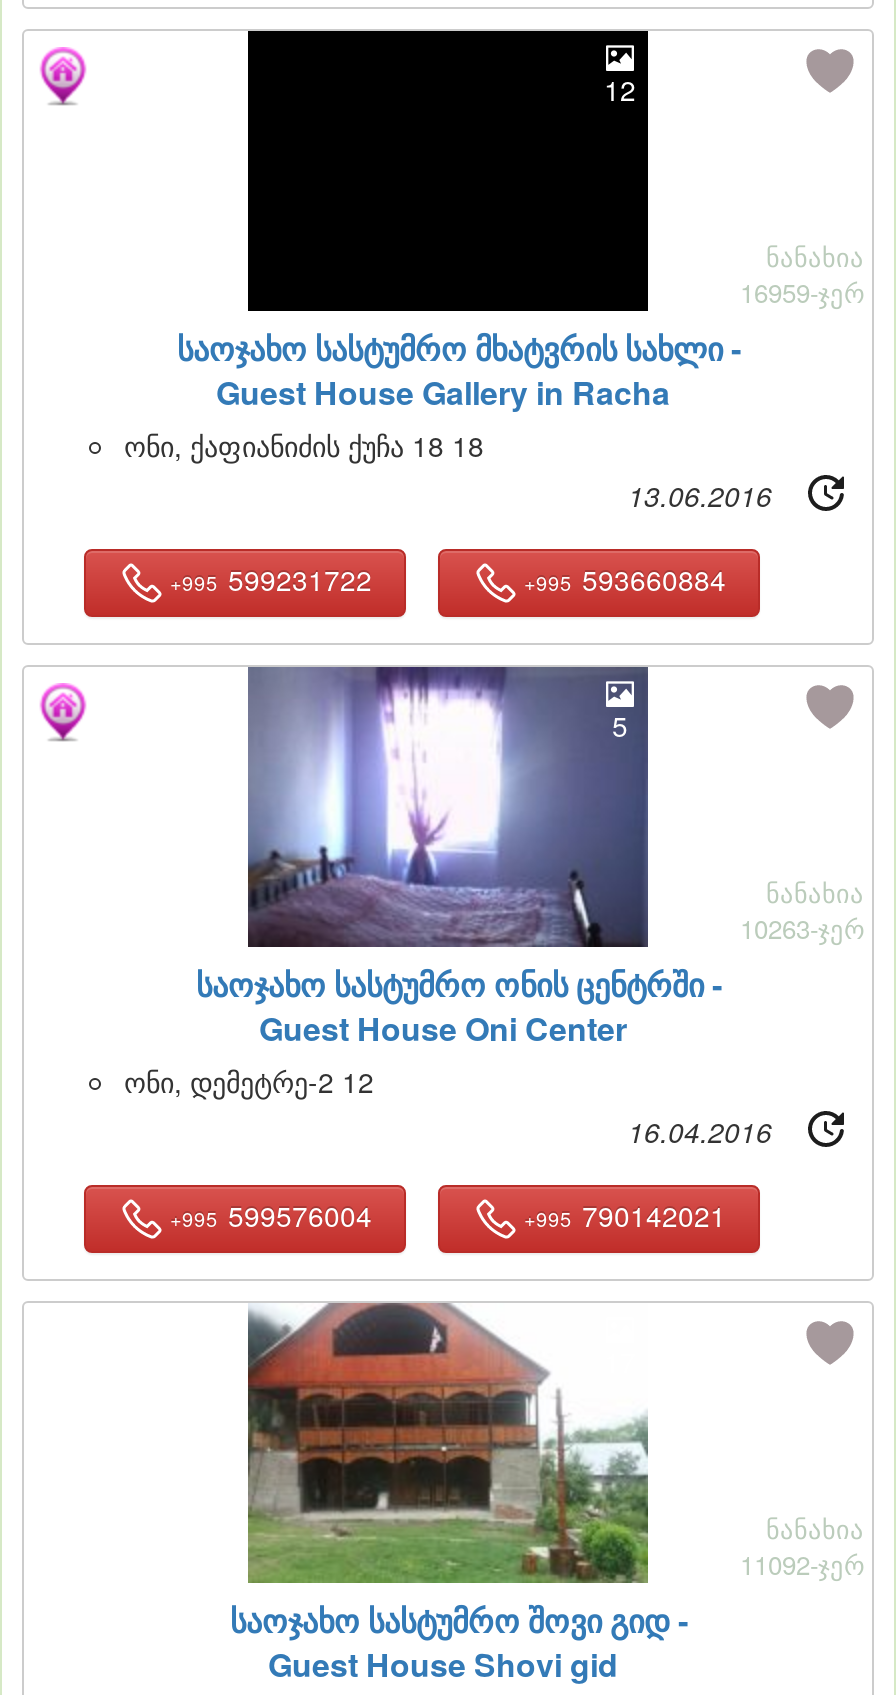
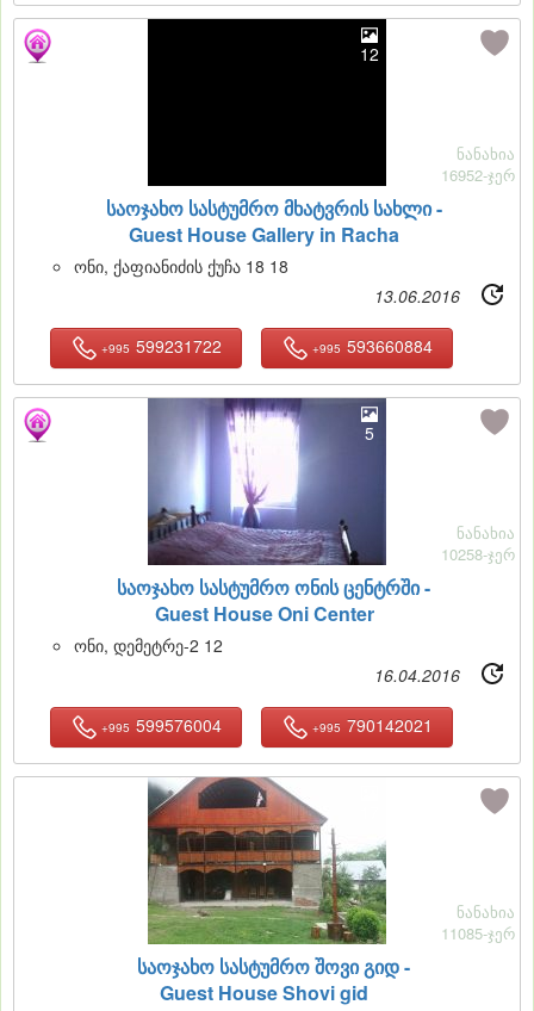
- 16959-ჯერ
+ 16952-ჯერ

- 10263-ჯერ
+ 10258-ჯერ

- 11092-ჯერ
+ 11085-ჯერ
